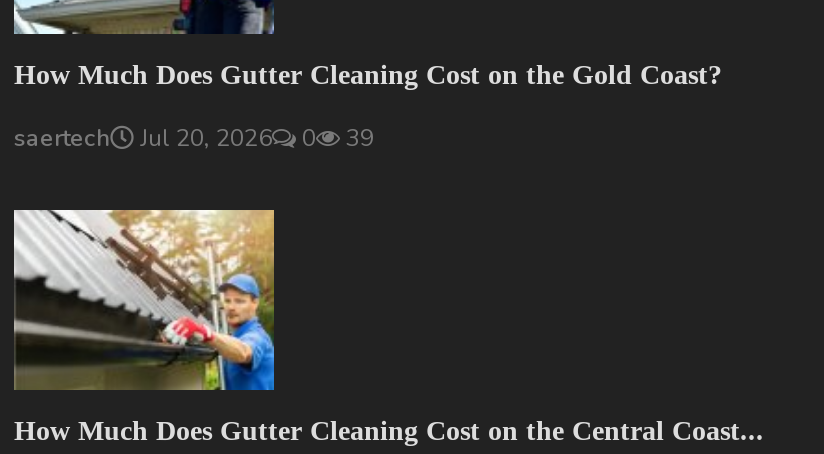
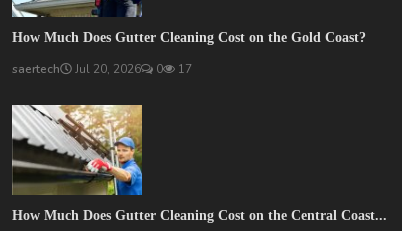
- saertech Jul 20, 2026 0 39
+ saertech Jul 20, 2026 0 17
